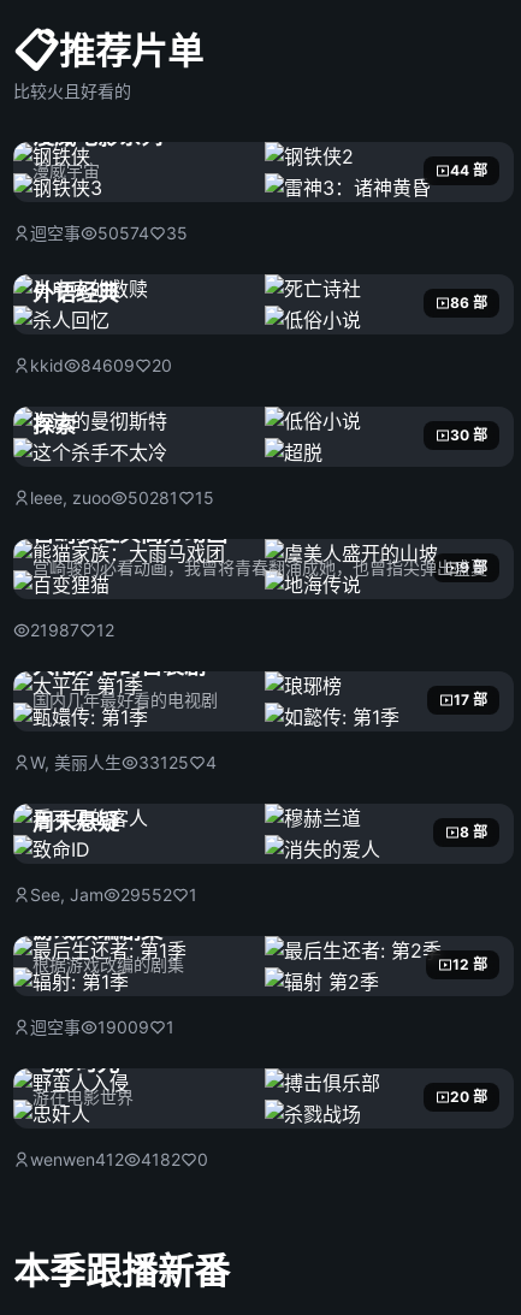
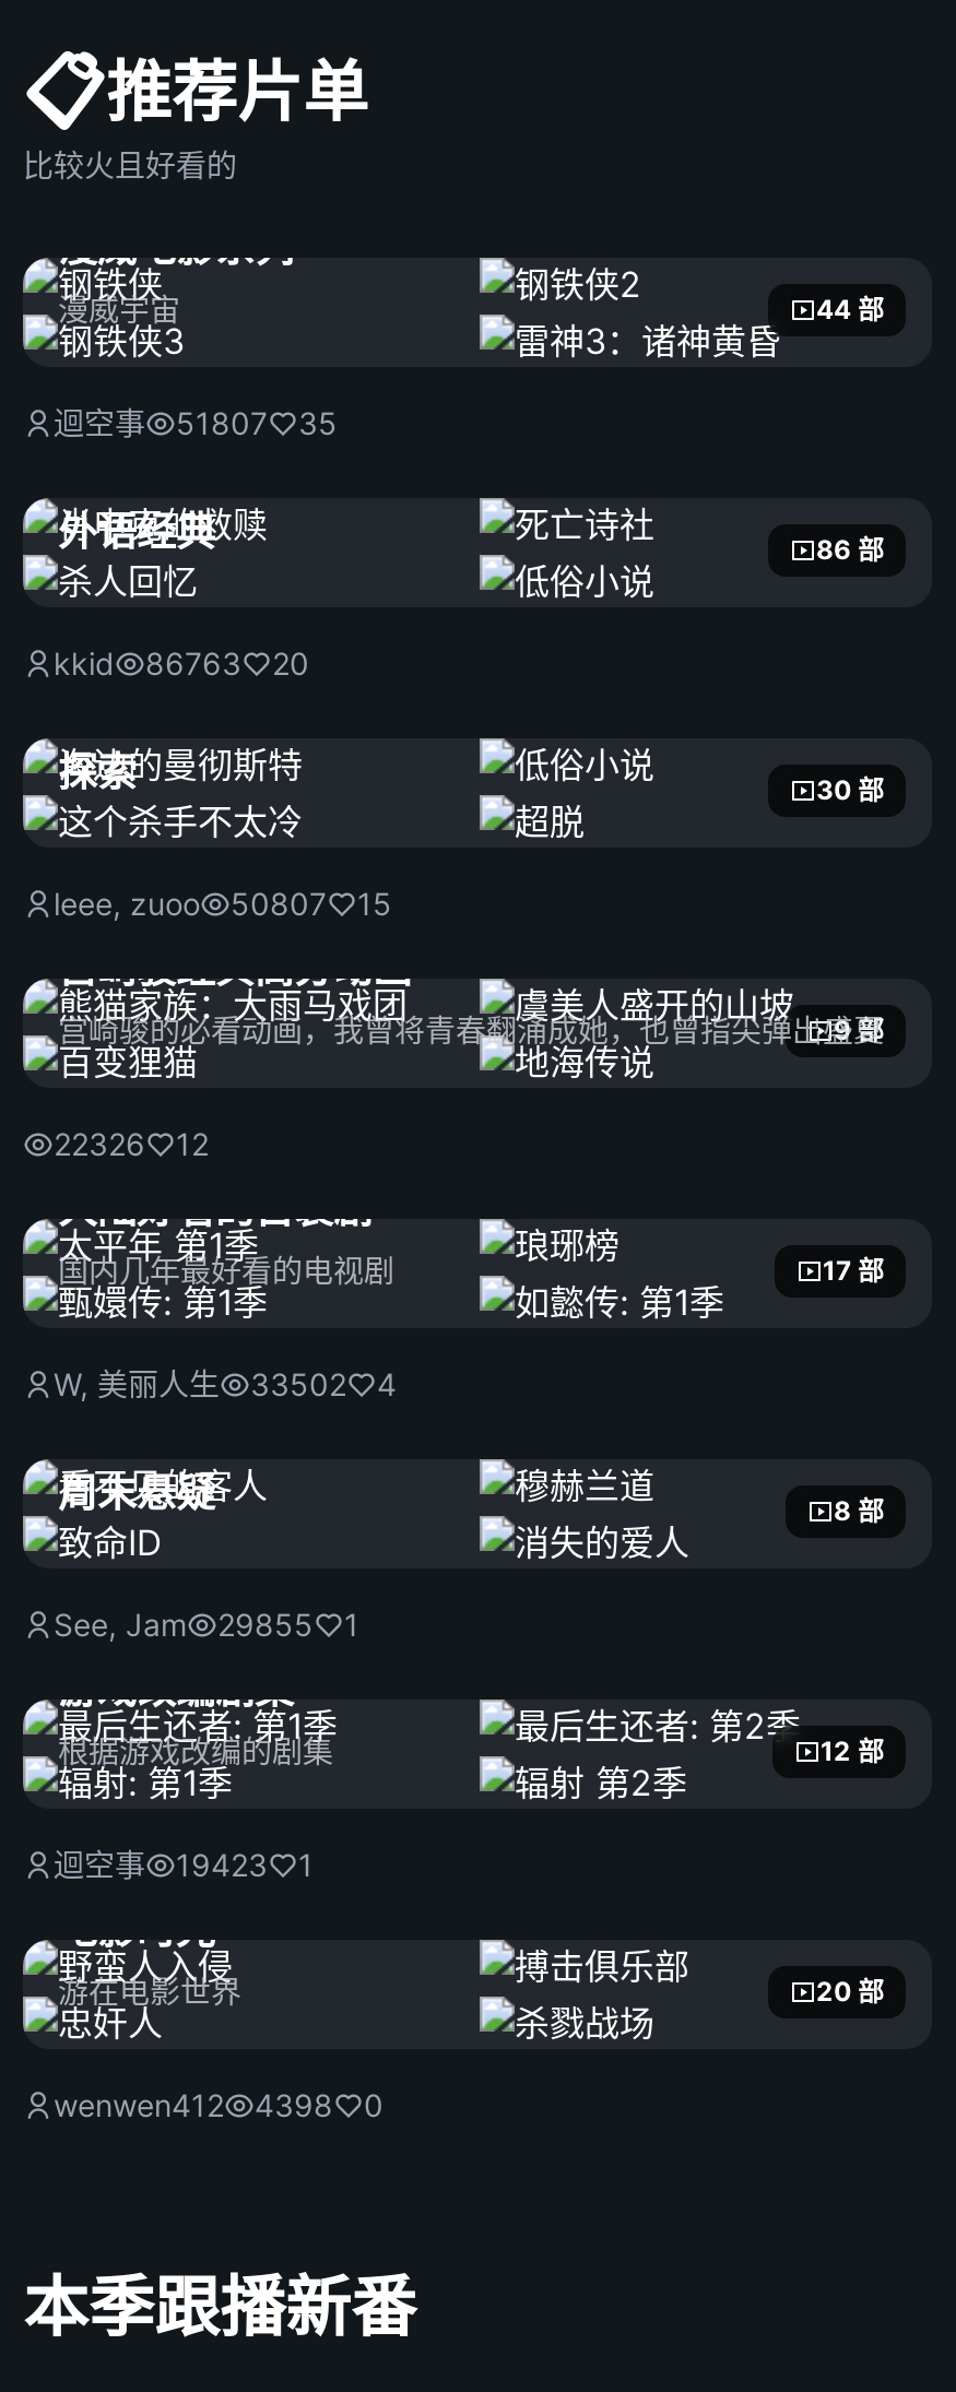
- 迴空事 50574 35
+ 迴空事 51807 35

- kkid 84609 20
+ kkid 86763 20

- leee, zuoo 50281 15
+ leee, zuoo 50807 15

- 21987 12
+ 22326 12

- W, 美丽人生 33125 4
+ W, 美丽人生 33502 4

- See, Jam 29552 1
+ See, Jam 29855 1

- 迴空事 19009 1
+ 迴空事 19423 1

- wenwen412 4182 0
+ wenwen412 4398 0
